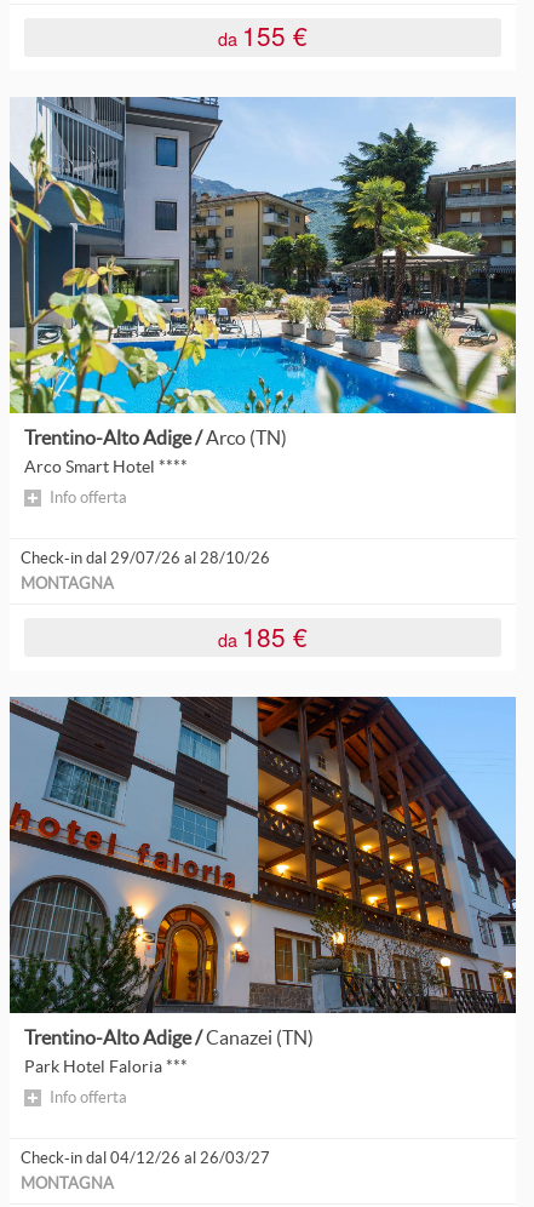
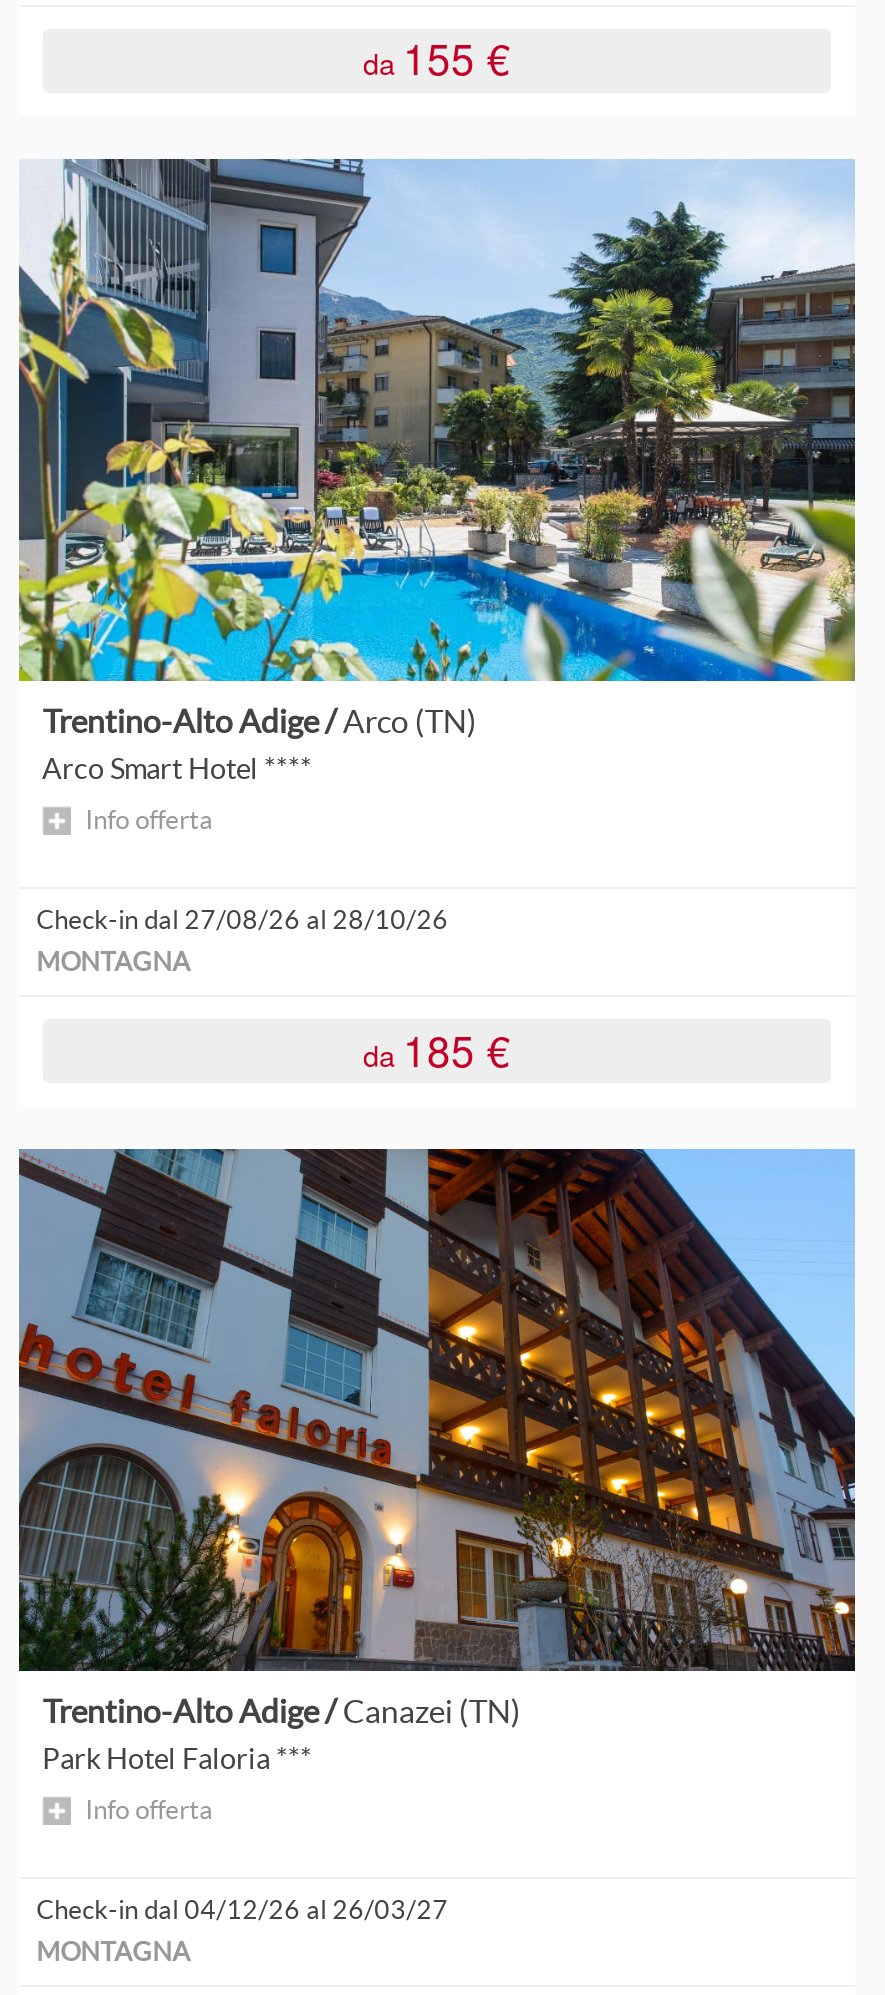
- Check-in dal 29/07/26 al 28/10/26
+ Check-in dal 27/08/26 al 28/10/26
